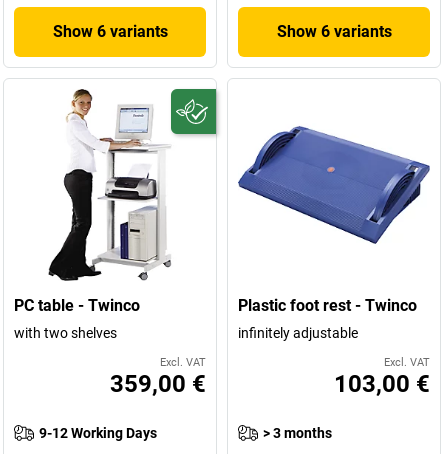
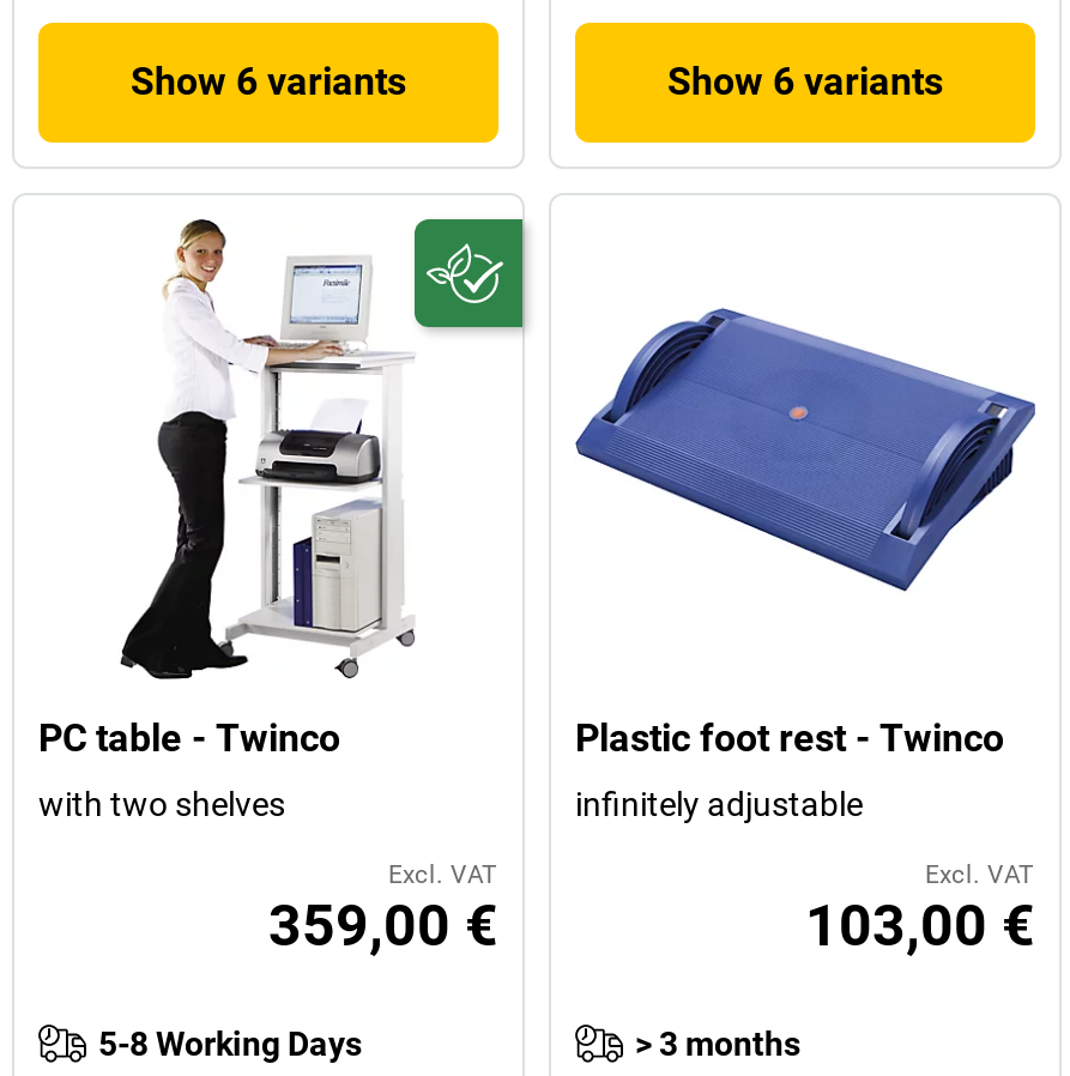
- 9-12 Working Days
+ 5-8 Working Days
